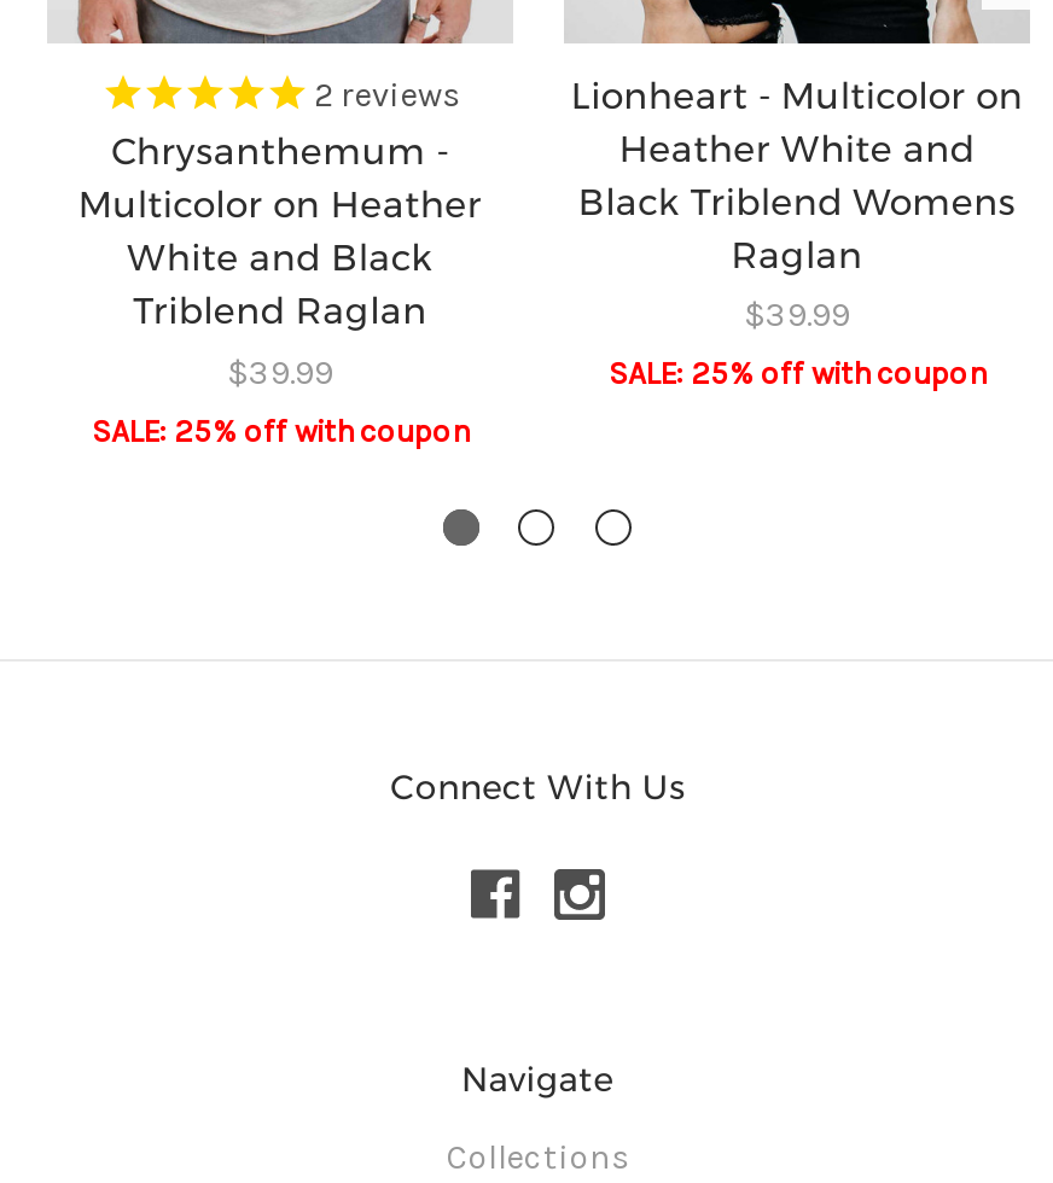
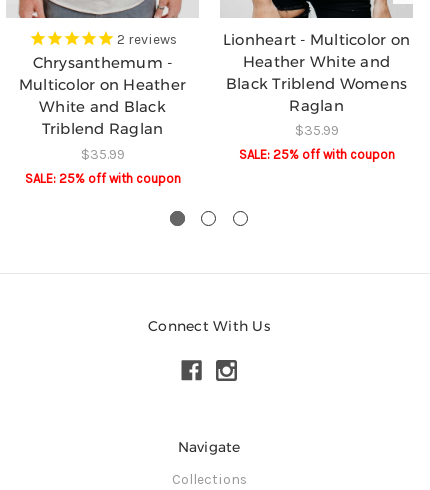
- $39.99
+ $35.99

- $39.99
+ $35.99
